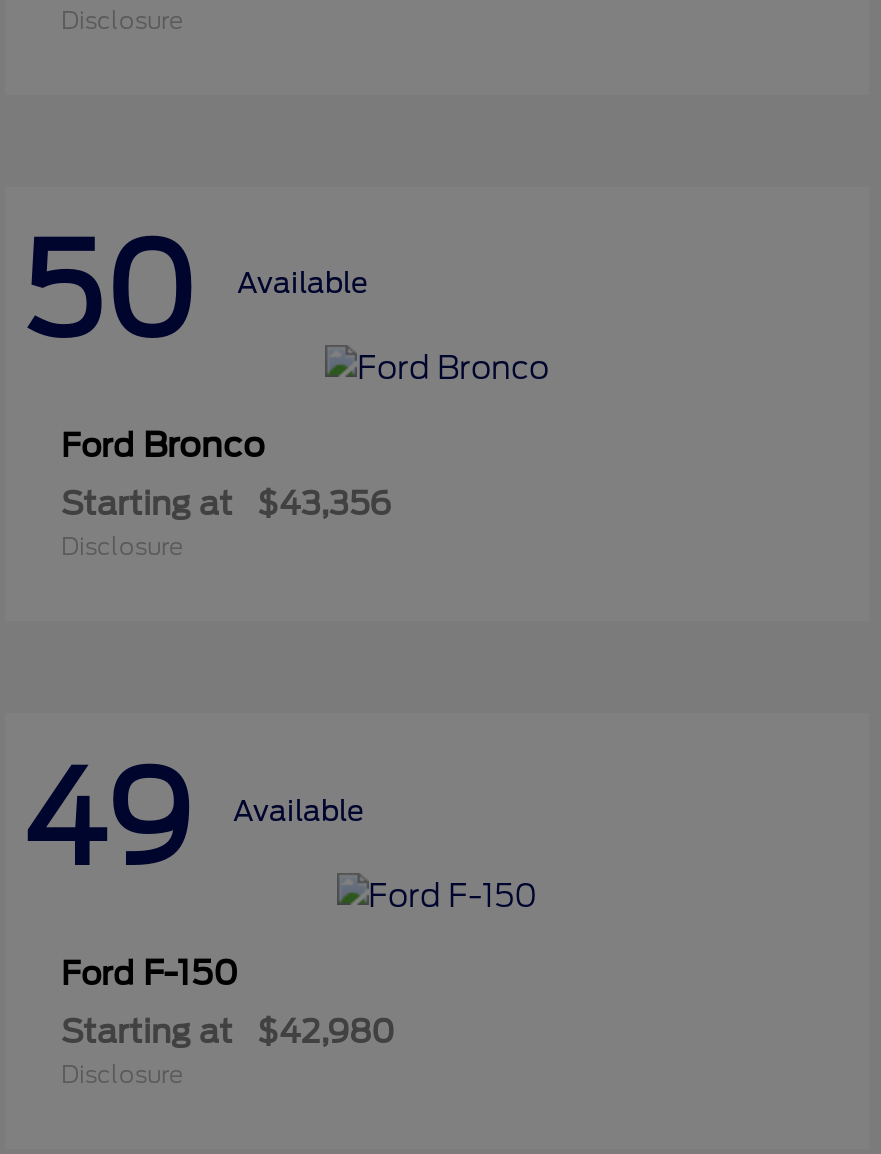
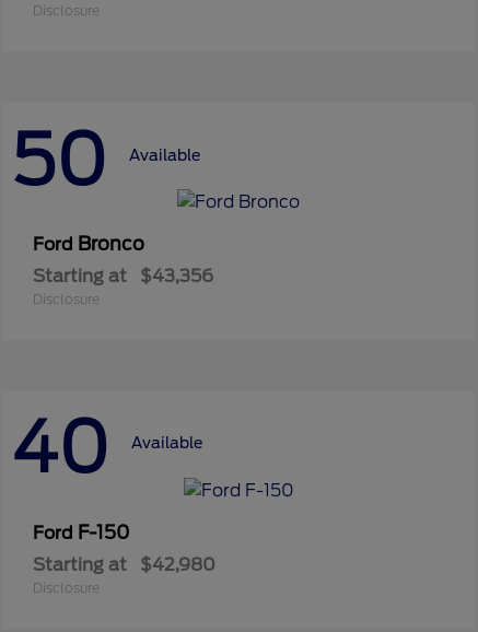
- 49 Available
+ 40 Available
